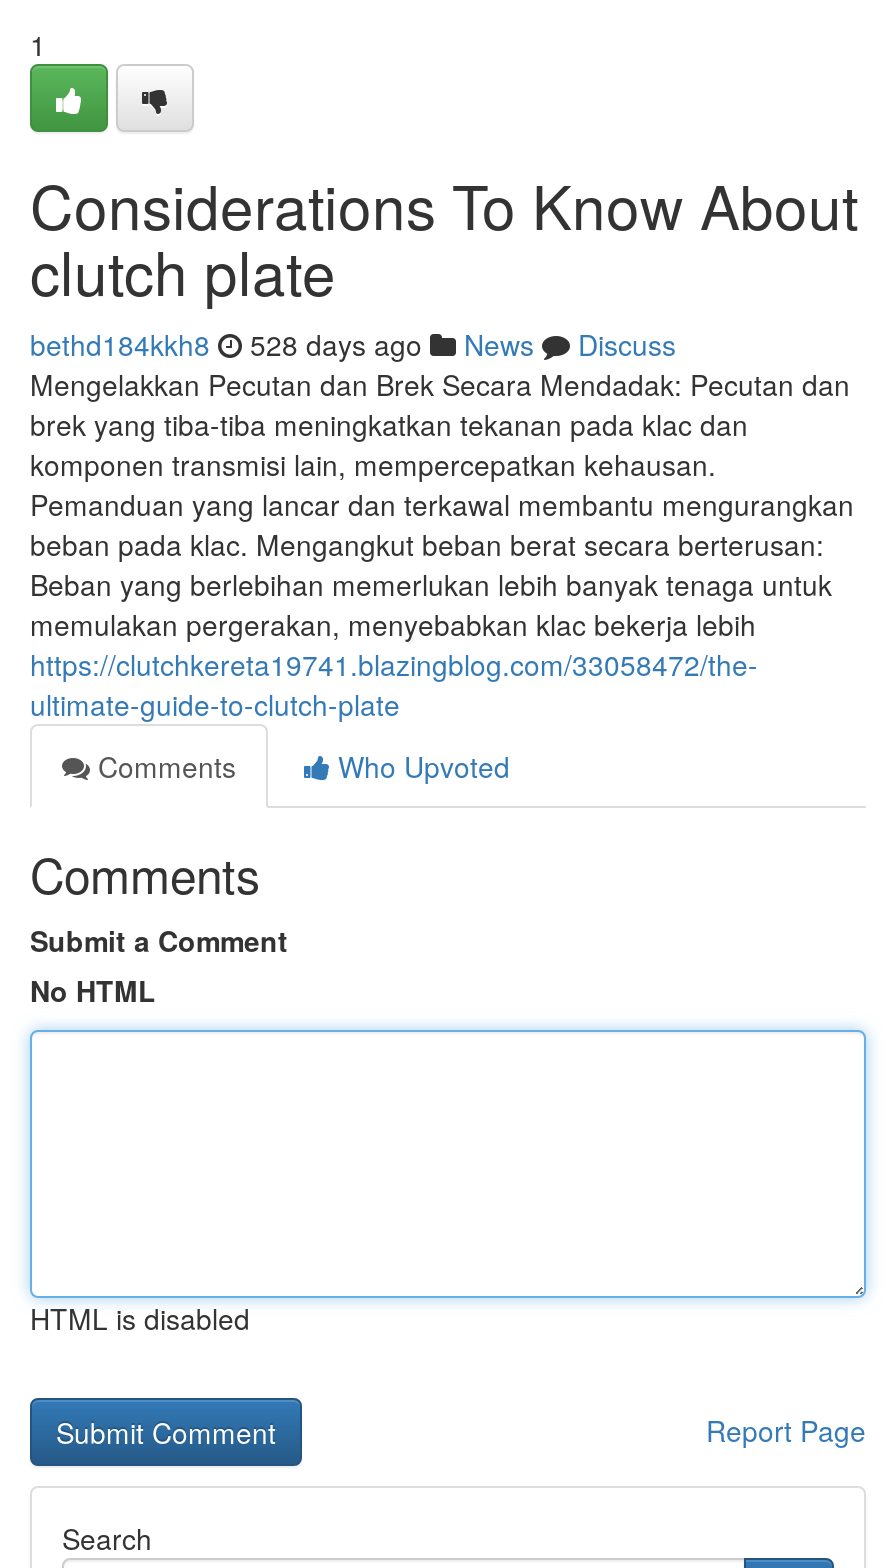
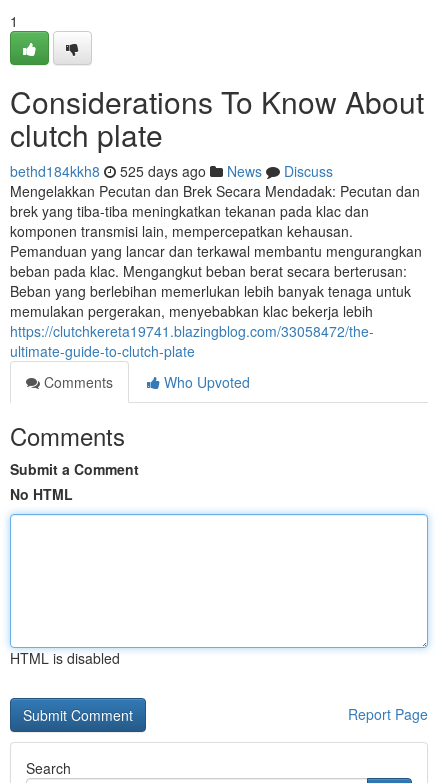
- bethd184kkh8 528 days ago News Discuss
+ bethd184kkh8 525 days ago News Discuss
